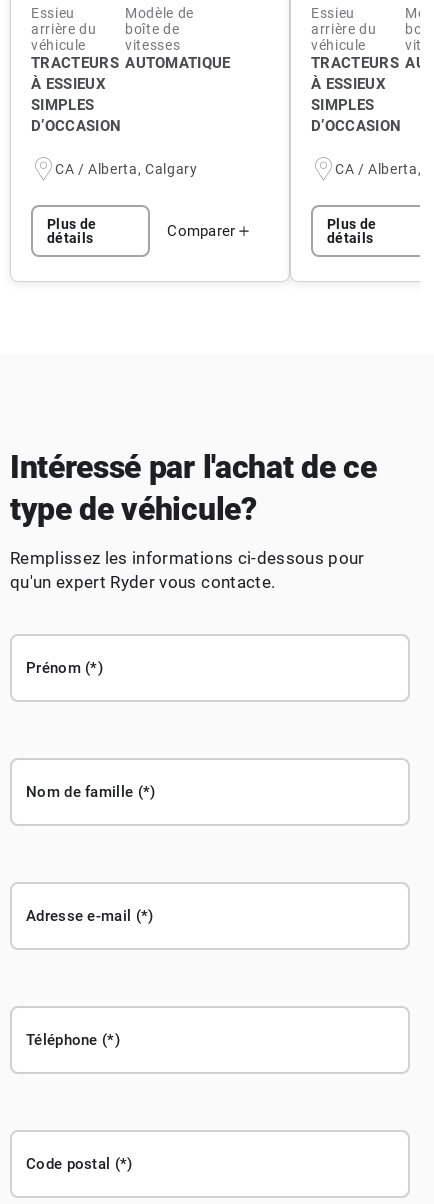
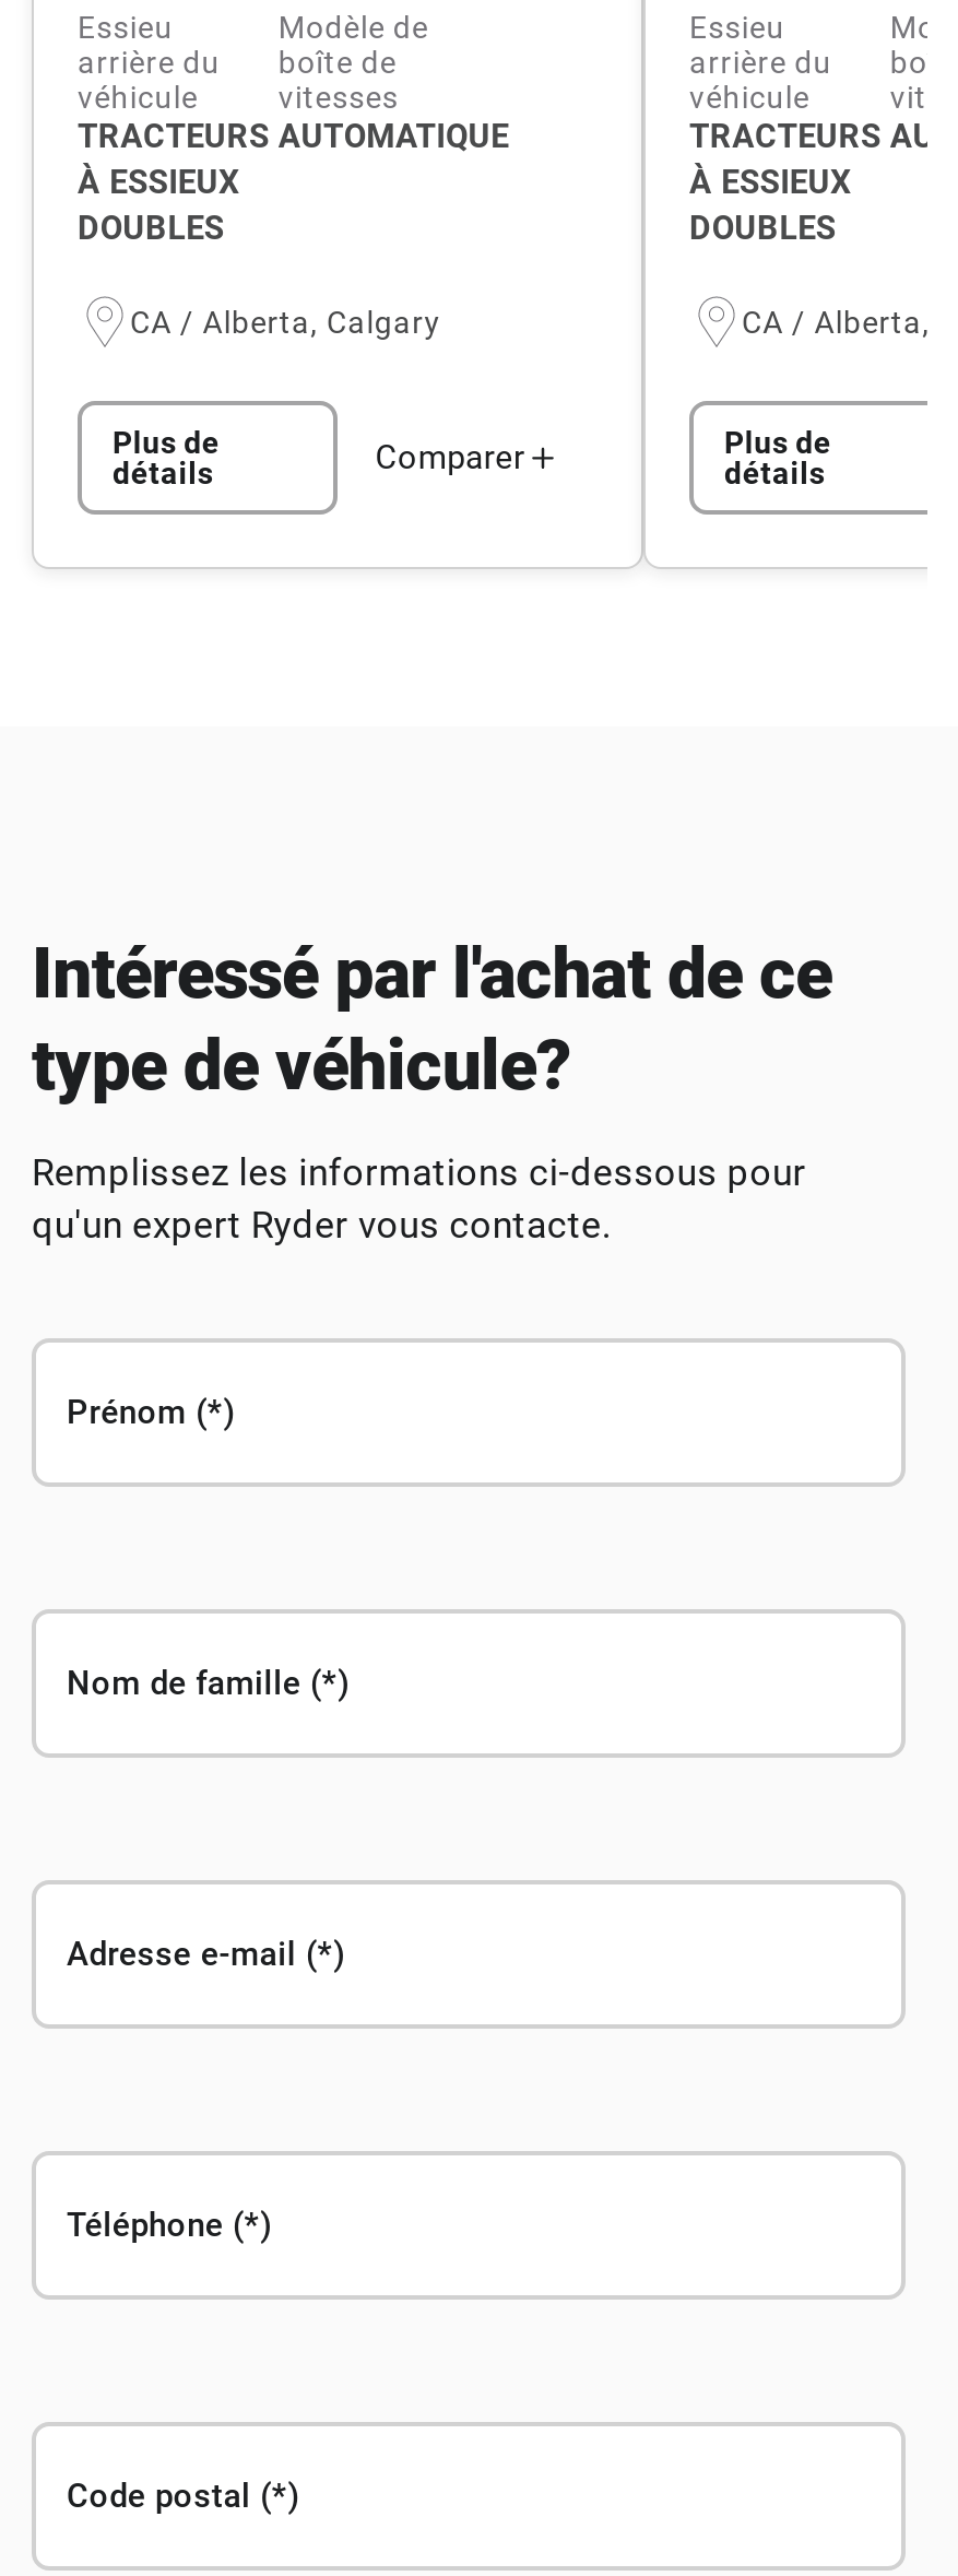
- SIMPLES
- D’OCCASION
+ DOUBLES

- SIMPLES
- D’OCCASION
+ DOUBLES
